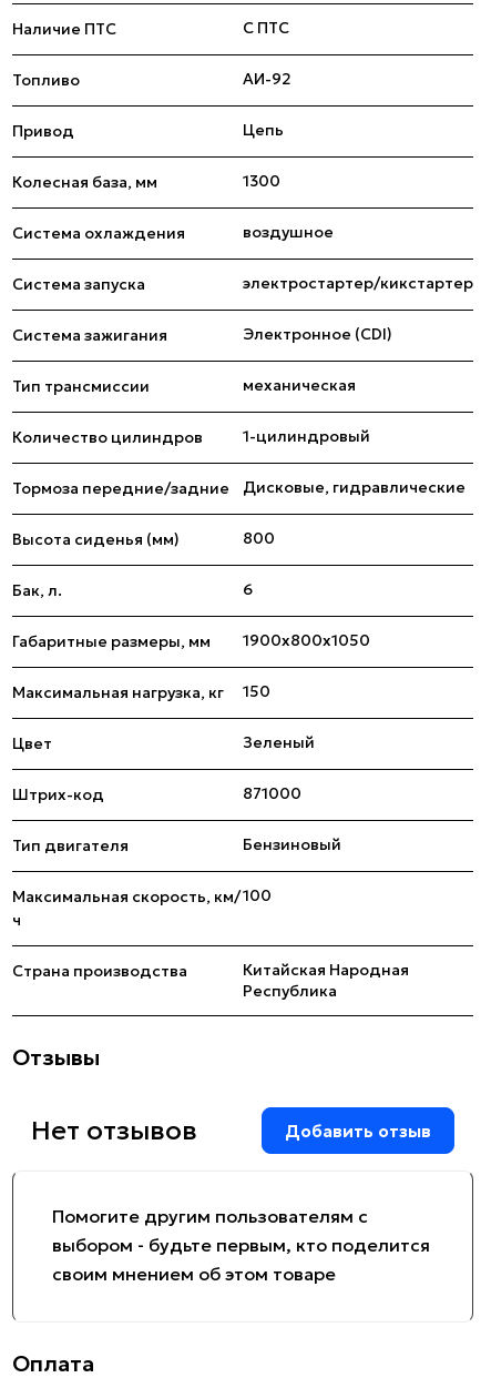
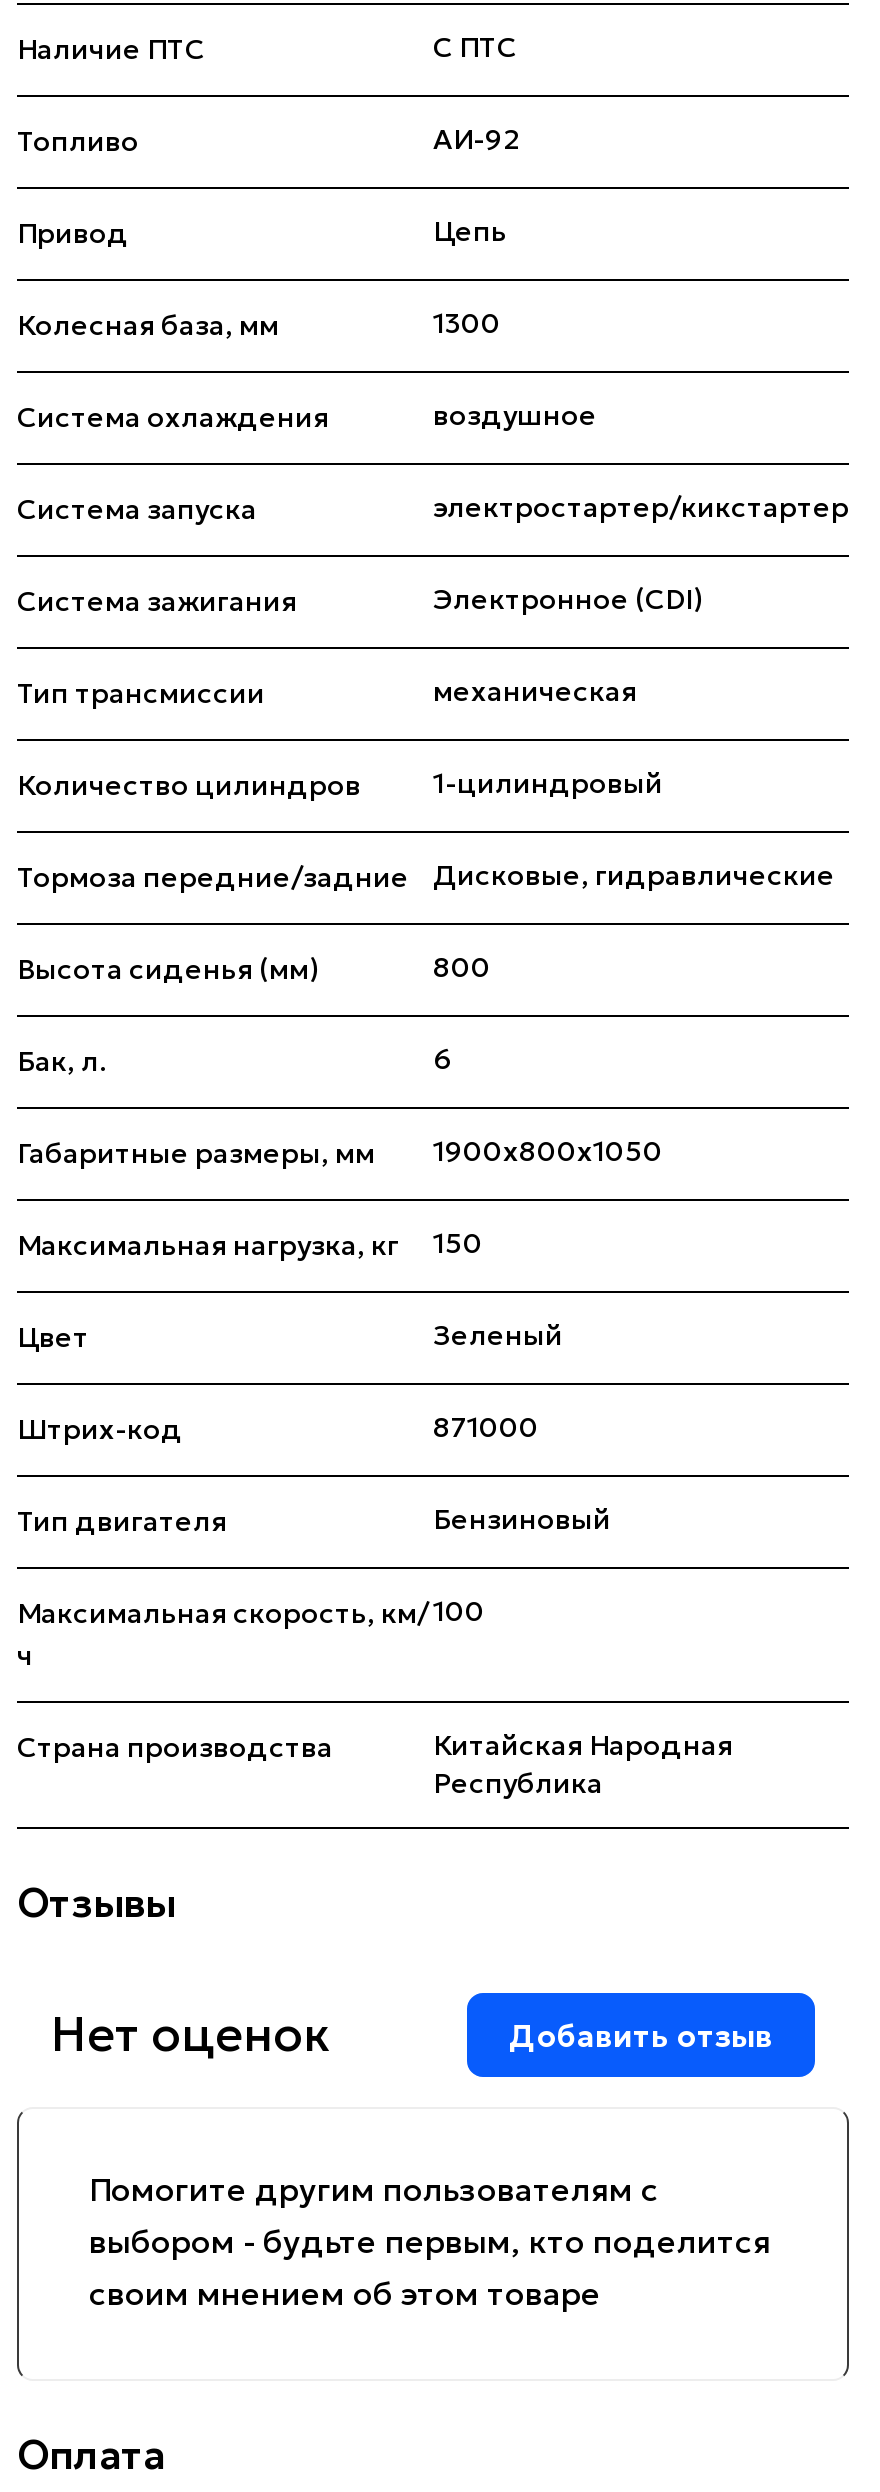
- Нет отзывов
+ Нет оценок
